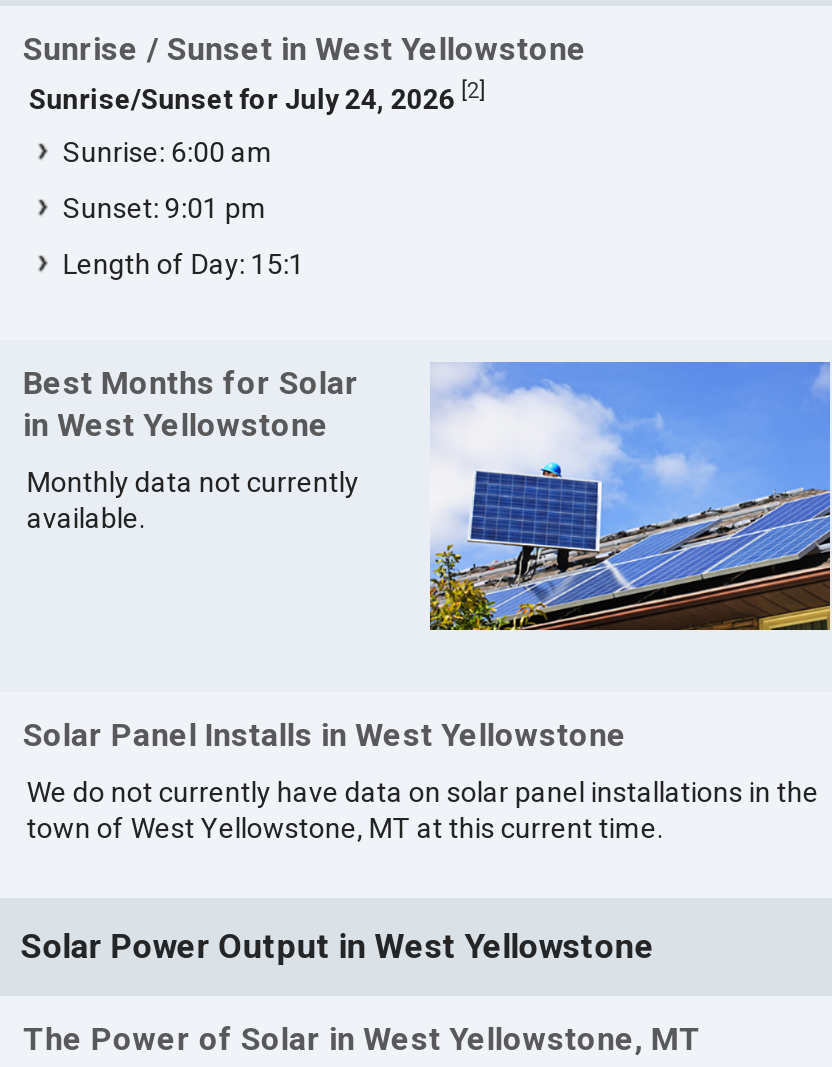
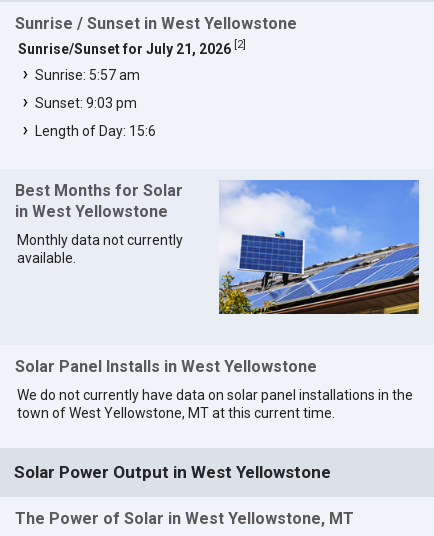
- Sunrise/Sunset for July 24, 2026 [2]
+ Sunrise/Sunset for July 21, 2026 [2]

- Sunrise: 6:00 am
+ Sunrise: 5:57 am

- Sunset: 9:01 pm
+ Sunset: 9:03 pm

- Length of Day: 15:1
+ Length of Day: 15:6
